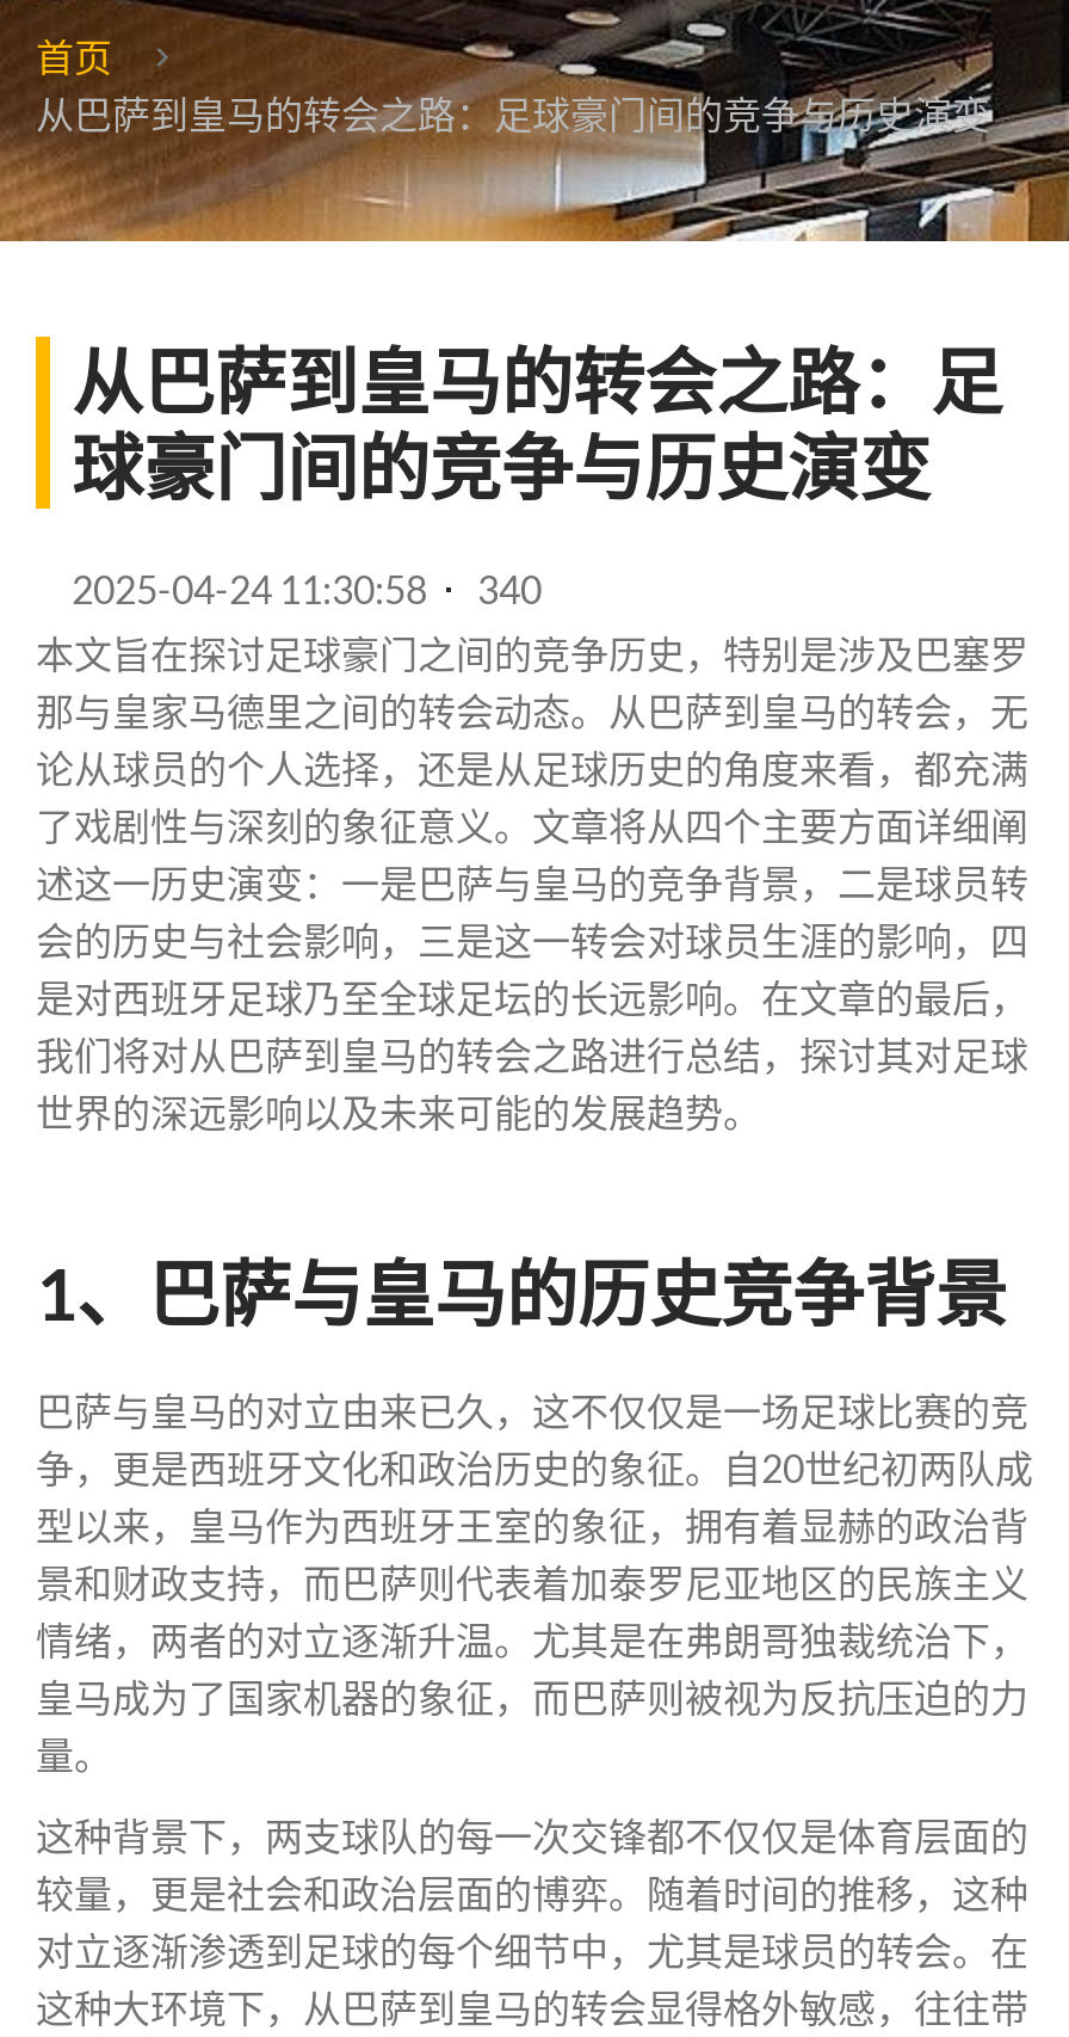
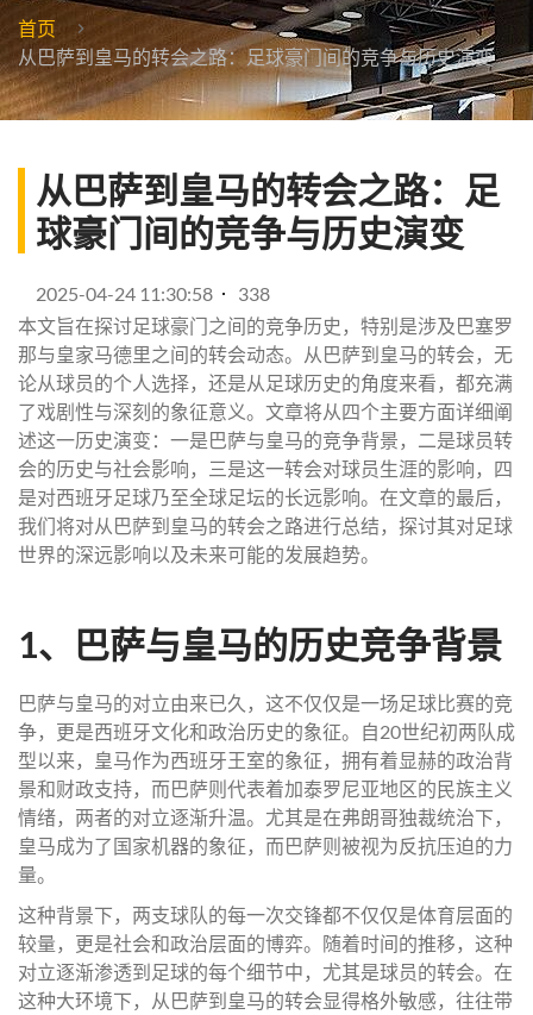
- 2025-04-24 11:30:58 340
+ 2025-04-24 11:30:58 338
